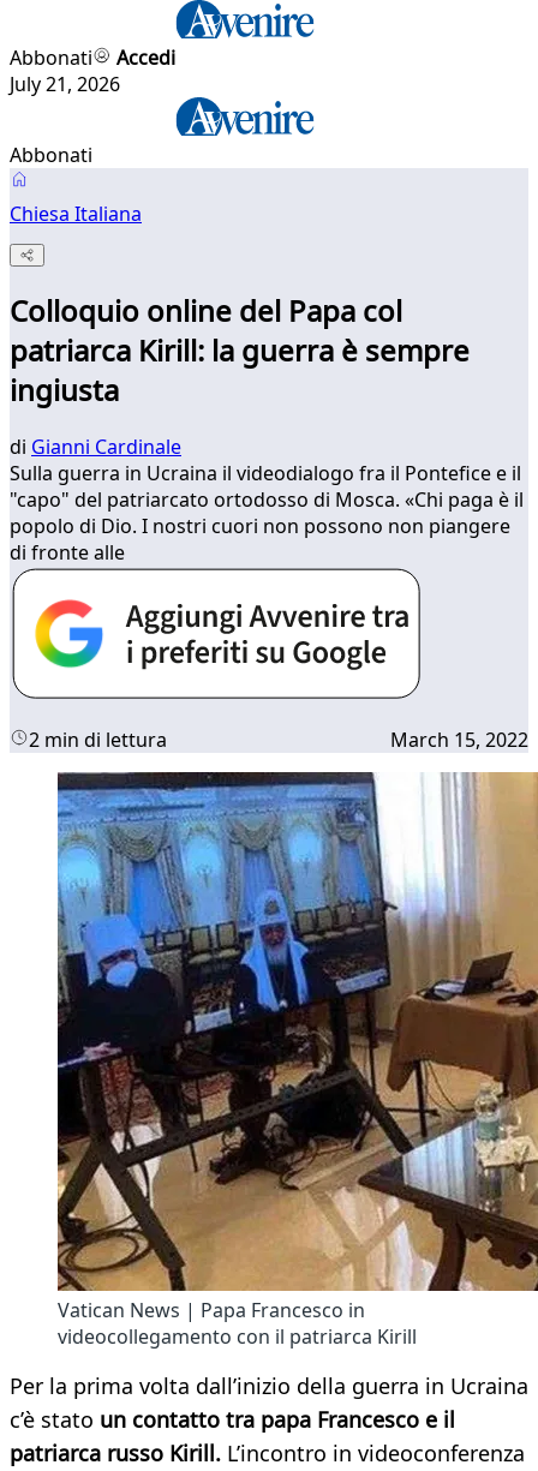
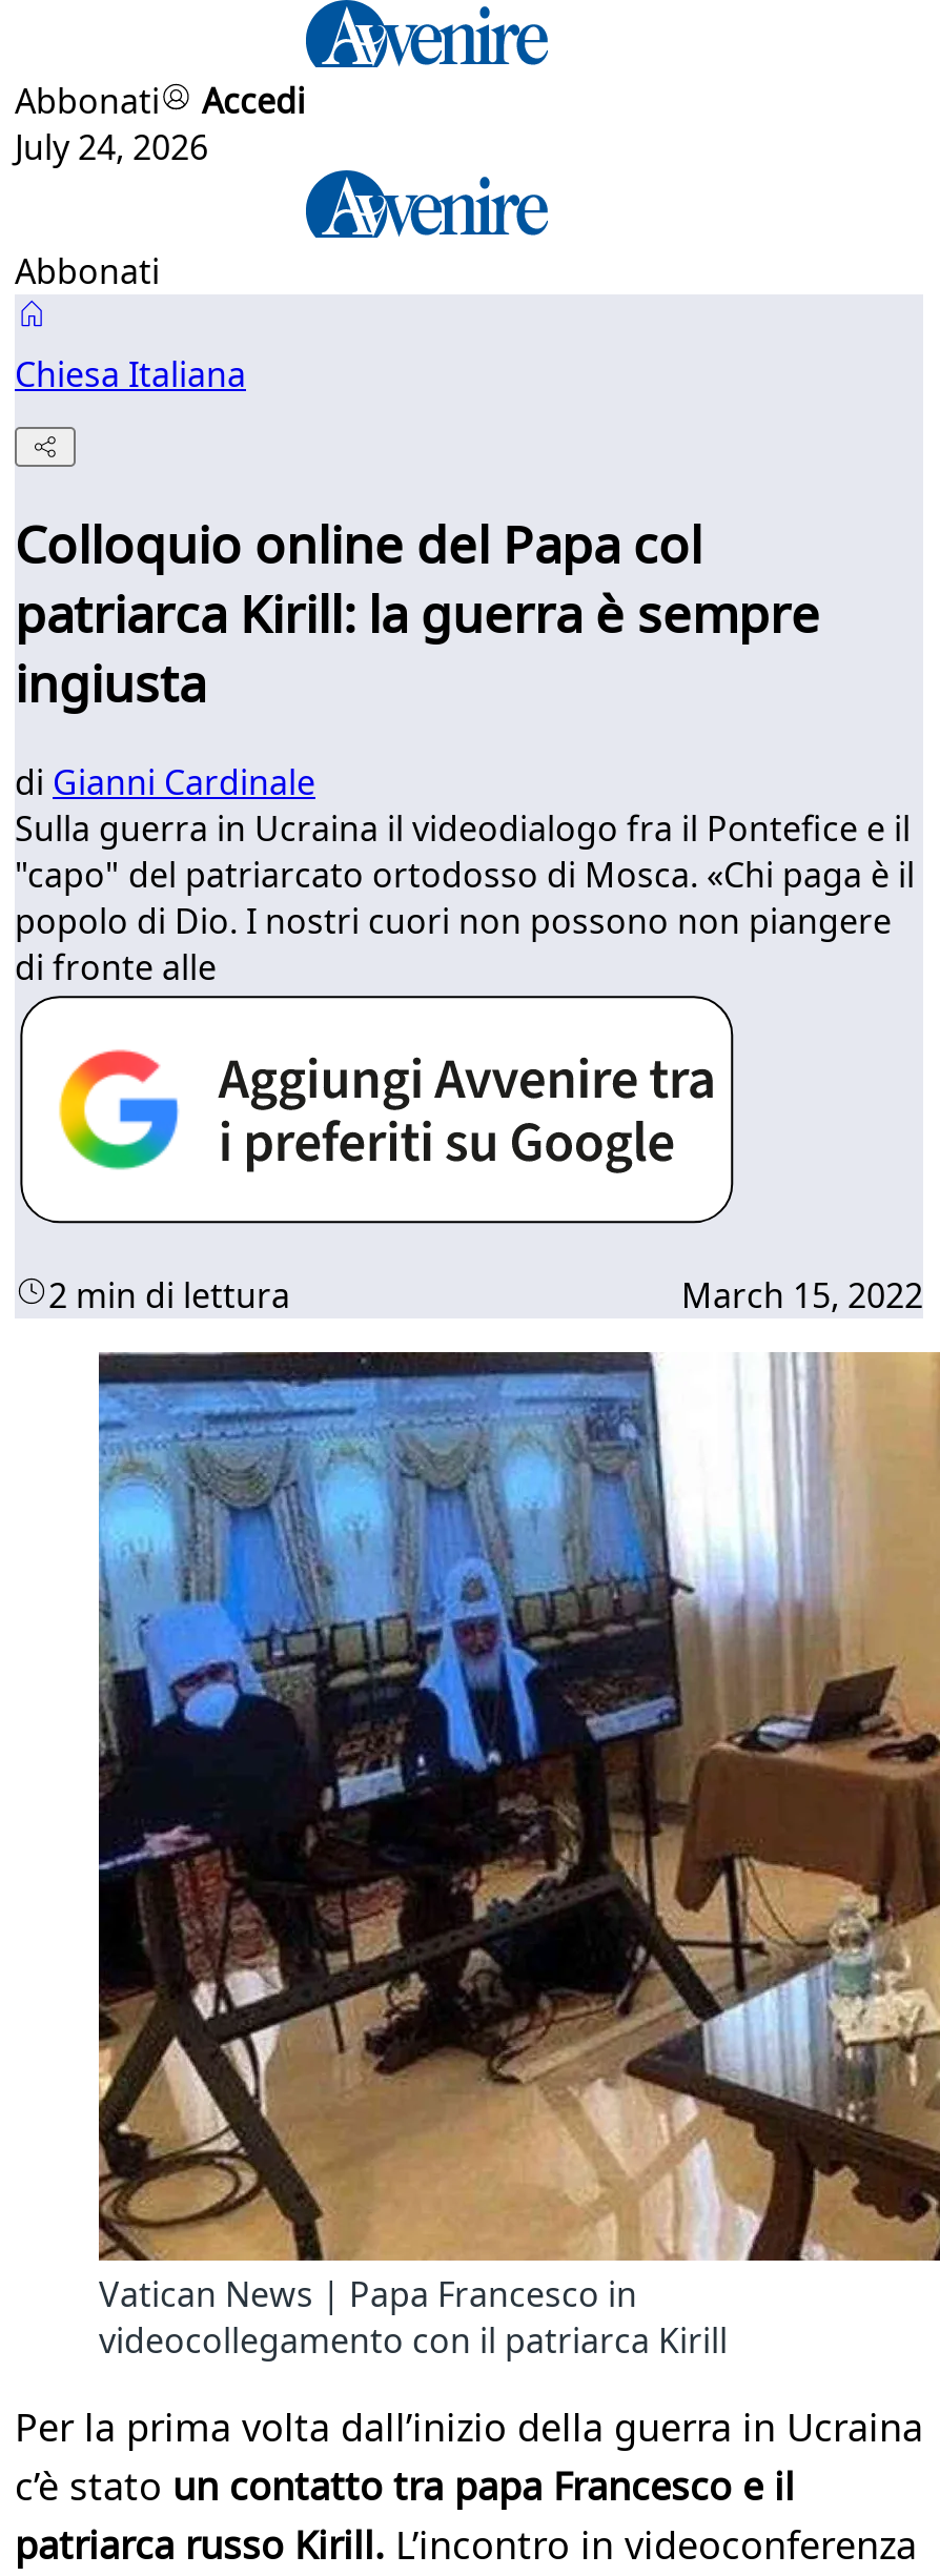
- July 21, 2026
+ July 24, 2026
